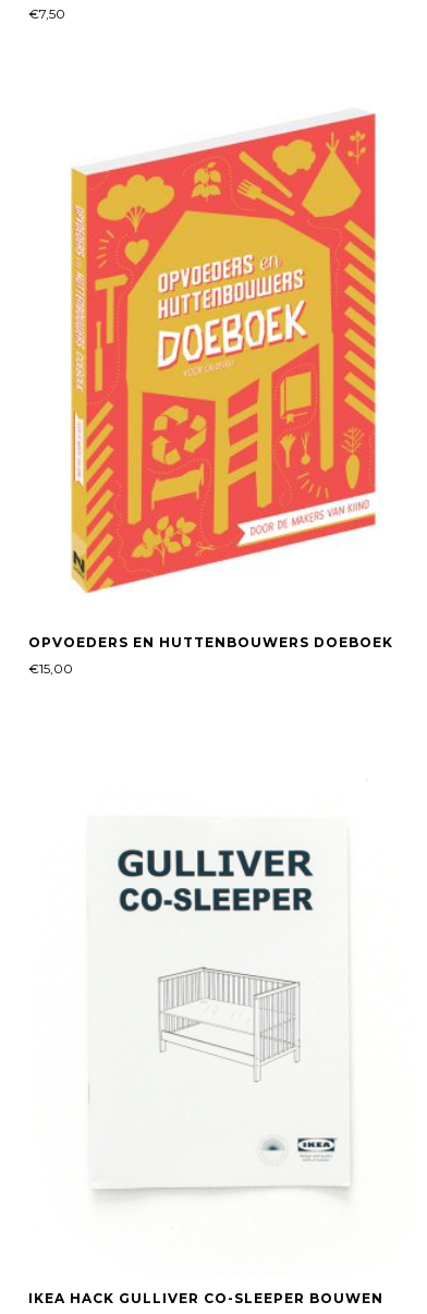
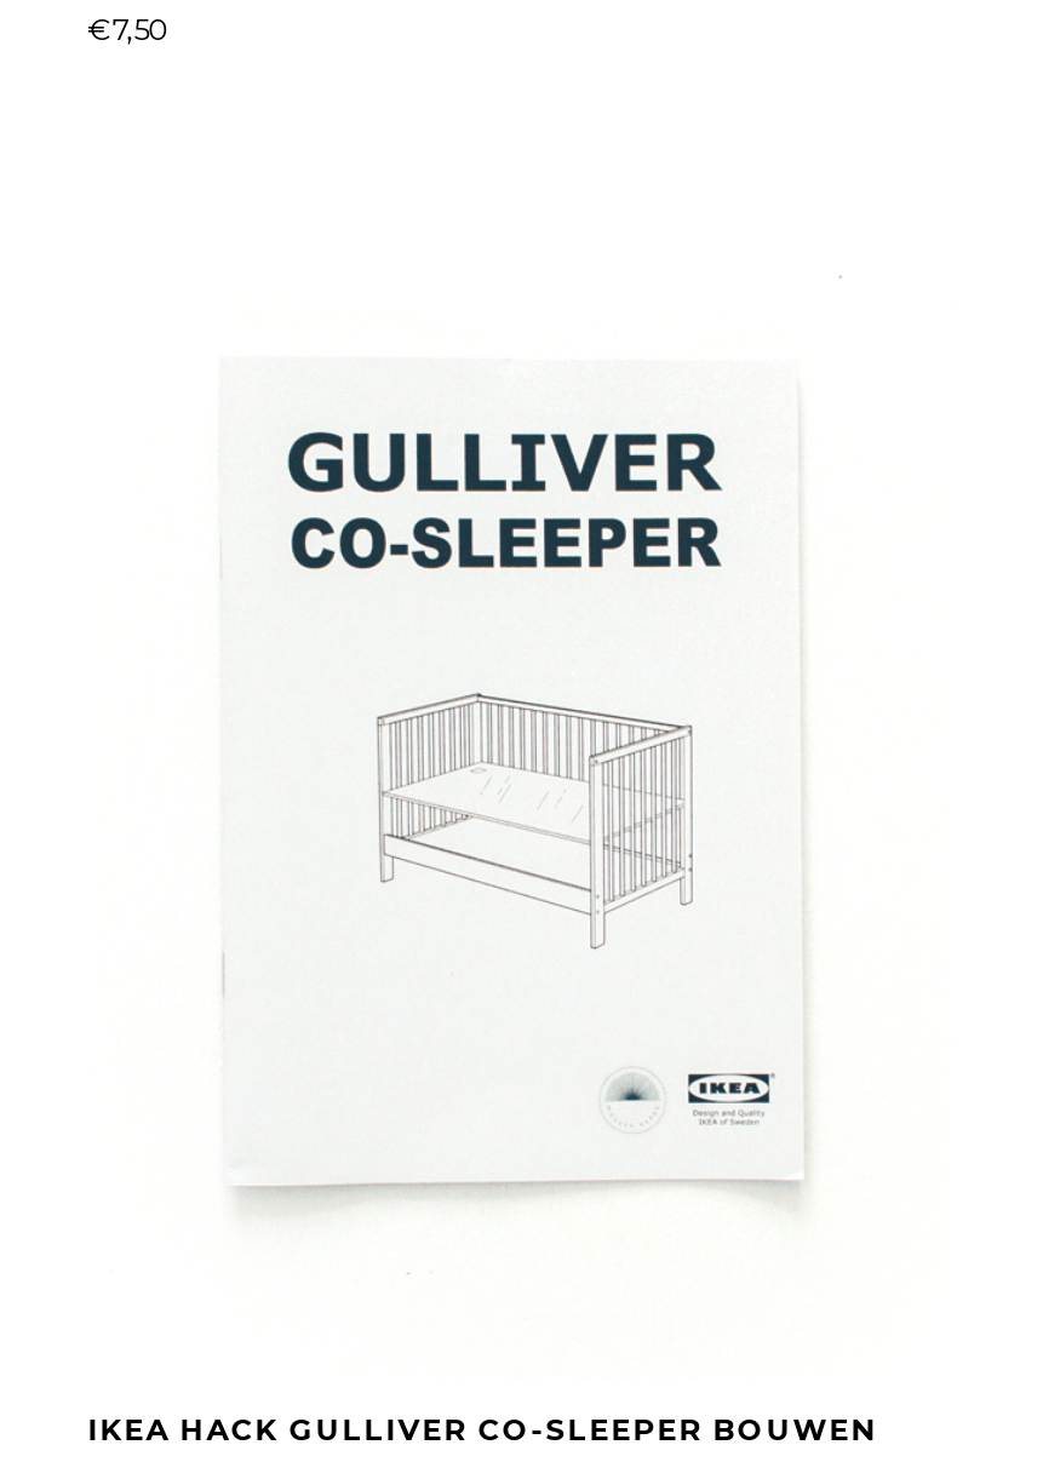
- [image]
- OPVOEDERS EN HUTTENBOUWERS DOEBOEK
- €15,00
